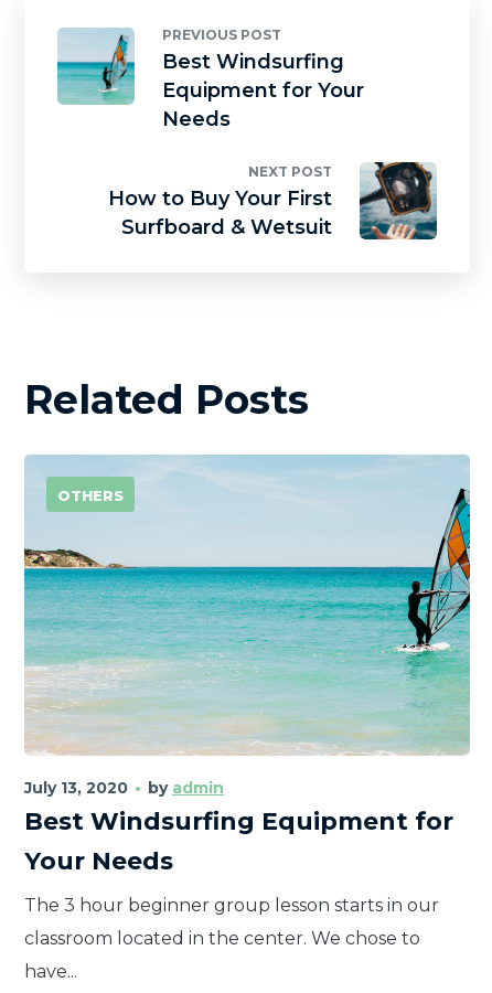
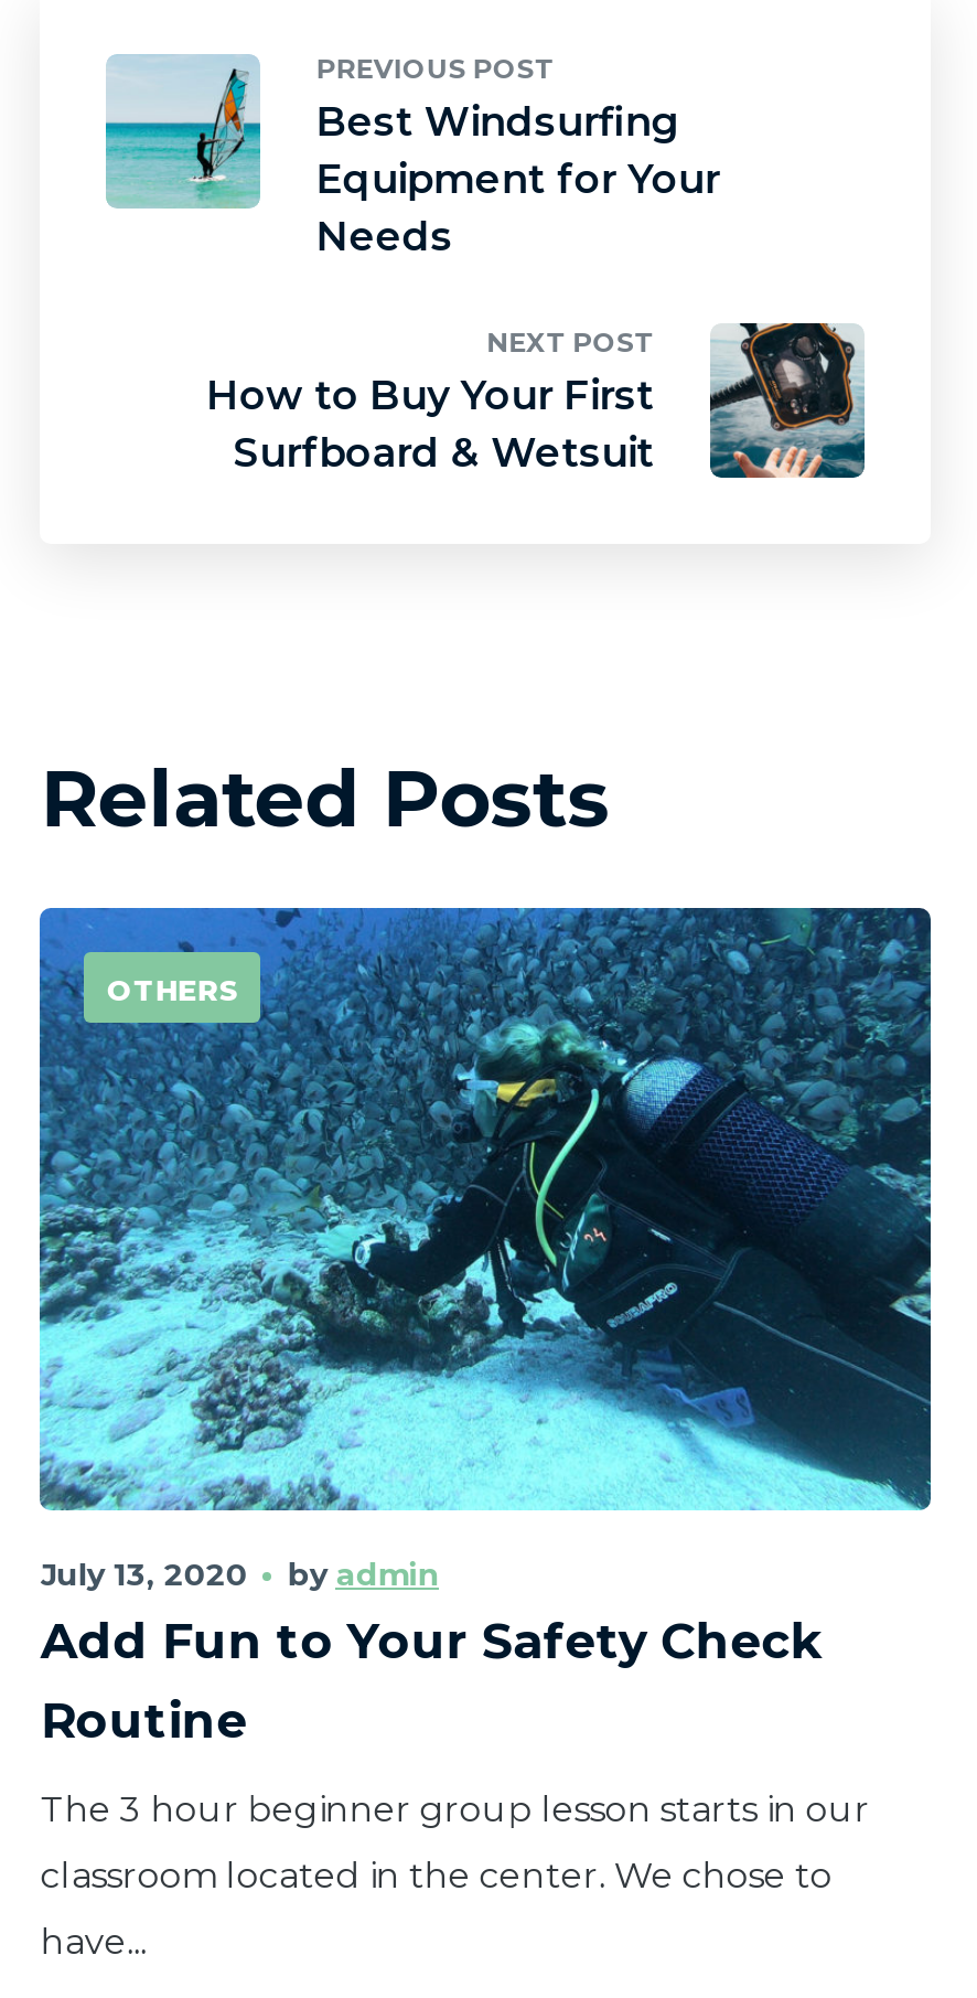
- [image]
+ [image]

- Best Windsurfing Equipment for
- Your Needs
+ Add Fun to Your Safety Check
+ Routine
